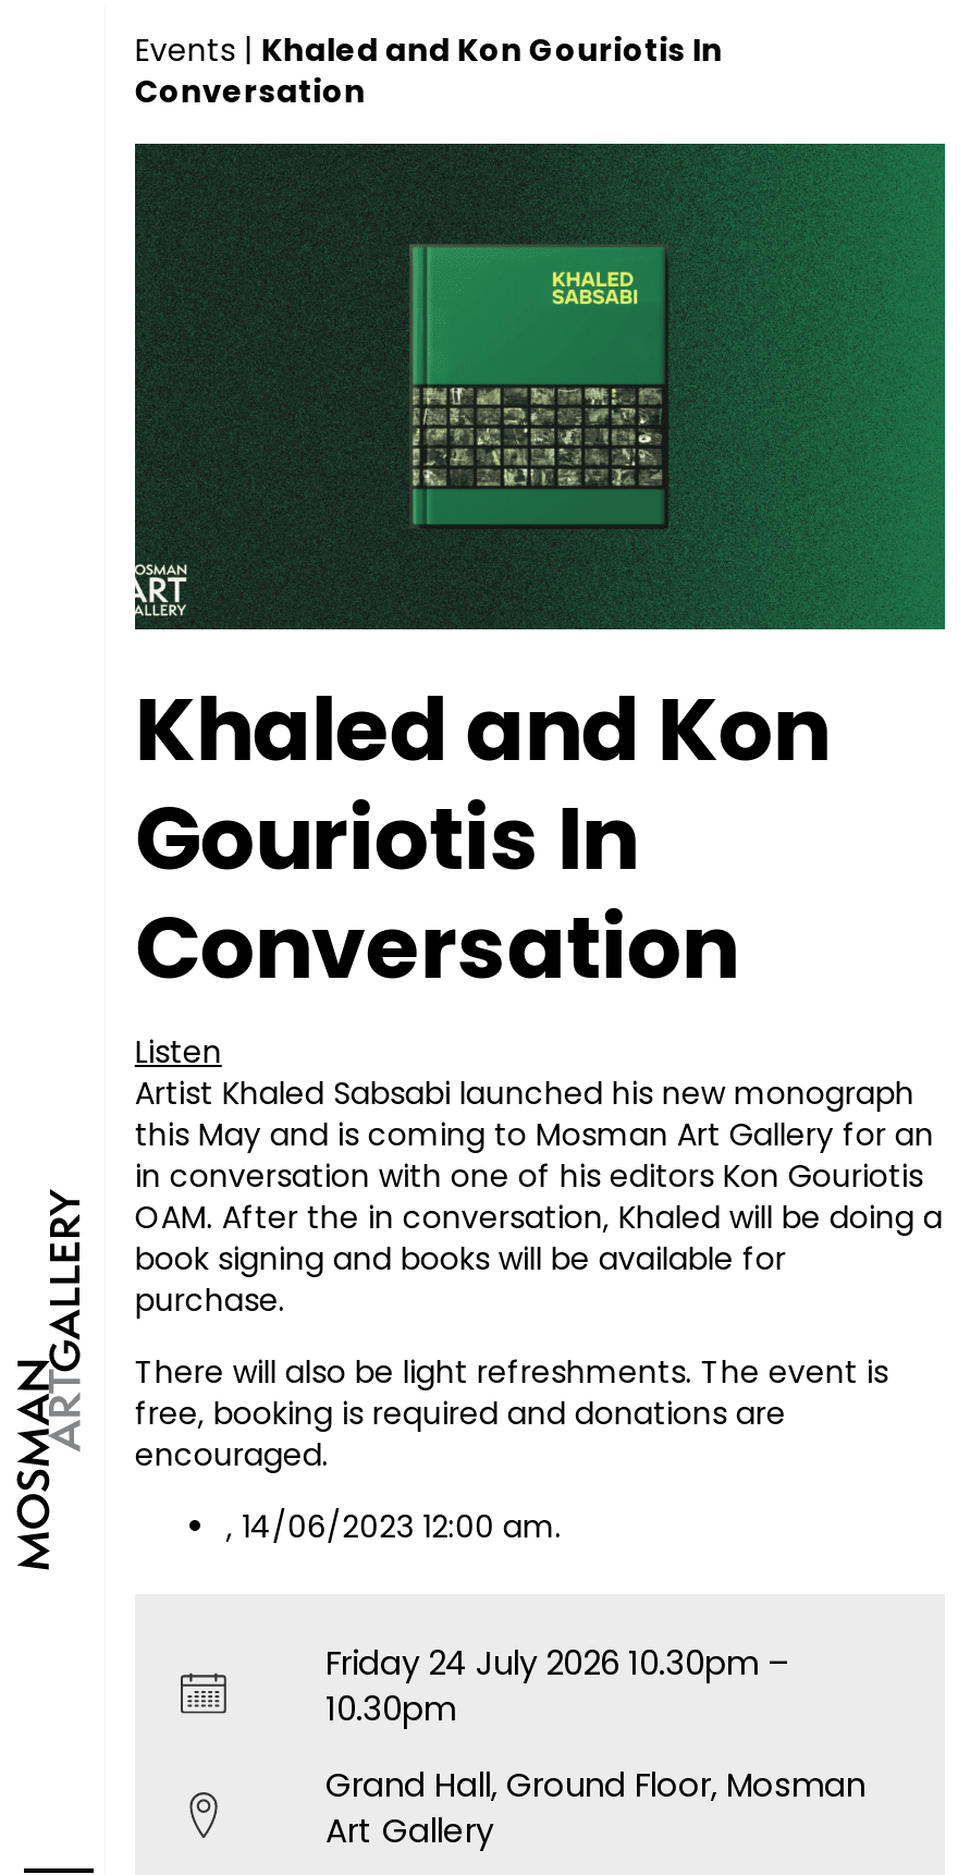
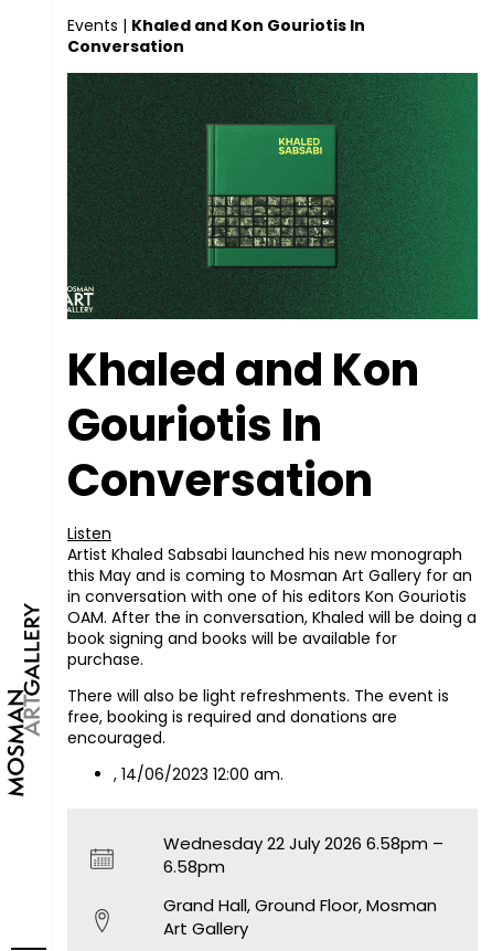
- Friday 24 July 2026 10.30pm –
- 10.30pm
+ Wednesday 22 July 2026 6.58pm –
+ 6.58pm
